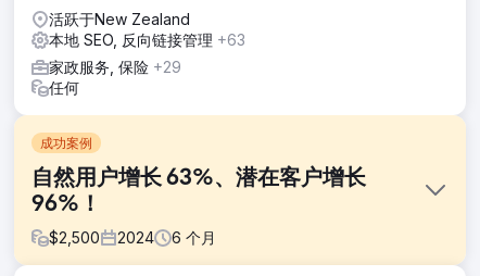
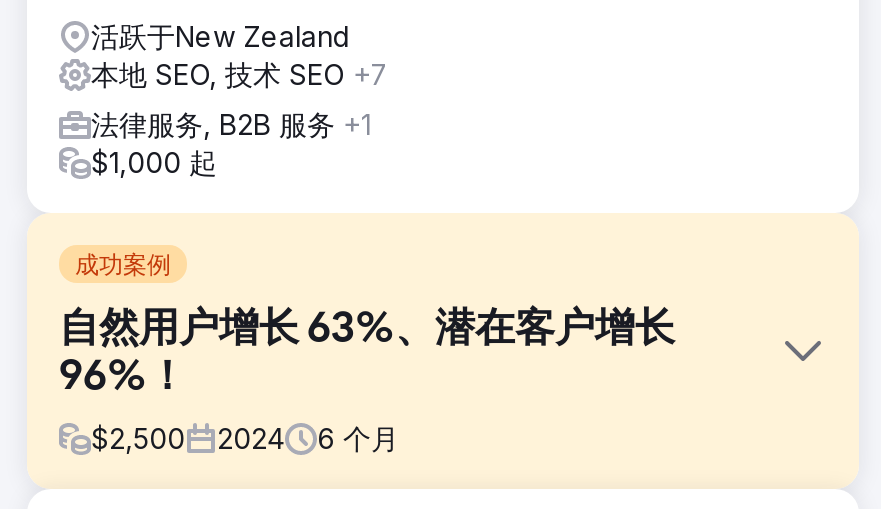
- 本地 SEO, 反向链接管理+63
+ 本地 SEO, 技术 SEO +7

- 家政服务, 保险+29
- 任何
+ 法律服务, B2B 服务+1
+ $1,000 起
